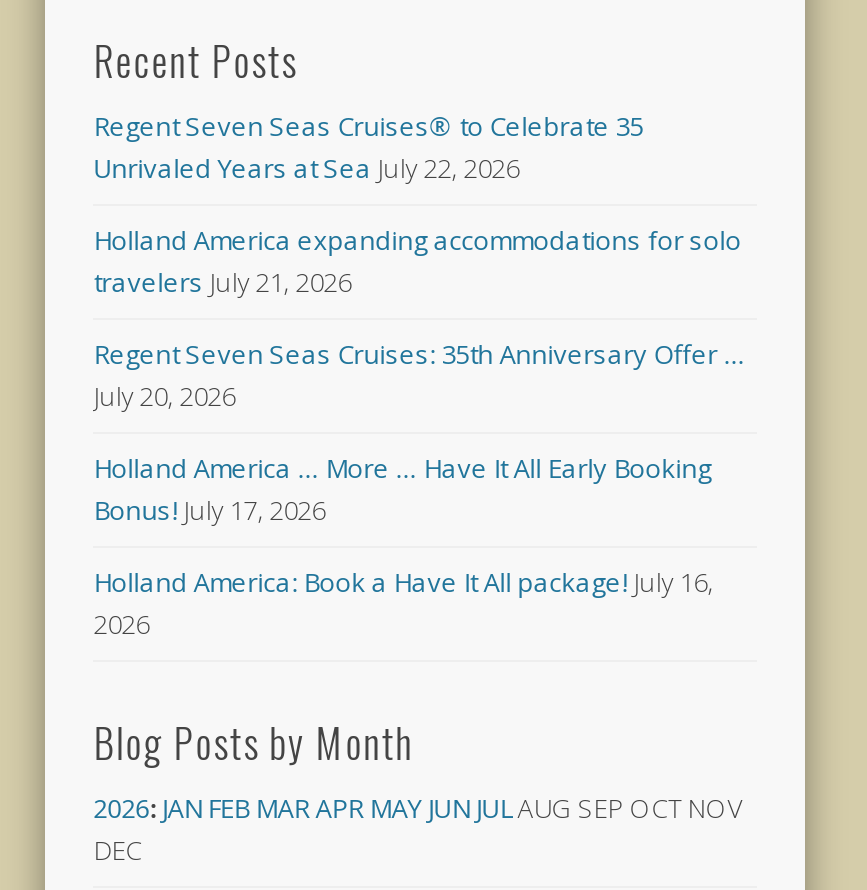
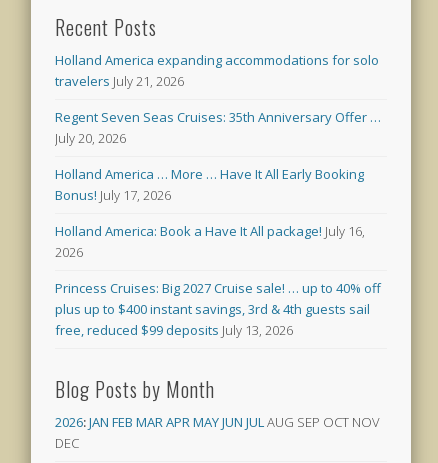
- Regent Seven Seas Cruises® to Celebrate 35
- Unrivaled Years at Sea July 22, 2026

moved up: Holland America expanding accommodations for solo | travelers July 21, 2026 | Regent Seven Seas Cruises: 35th Anniversary Offer … | July 20, 2026 | Holland America … More … Have It All Early Booking | Bonus! July 17, 2026 | Holland America: Book a Have It All package! July 16, | 2026

+ Princess Cruises: Big 2027 Cruise sale! … up to 40% off
+ plus up to $400 instant savings, 3rd & 4th guests sail
+ free, reduced $99 deposits July 13, 2026
